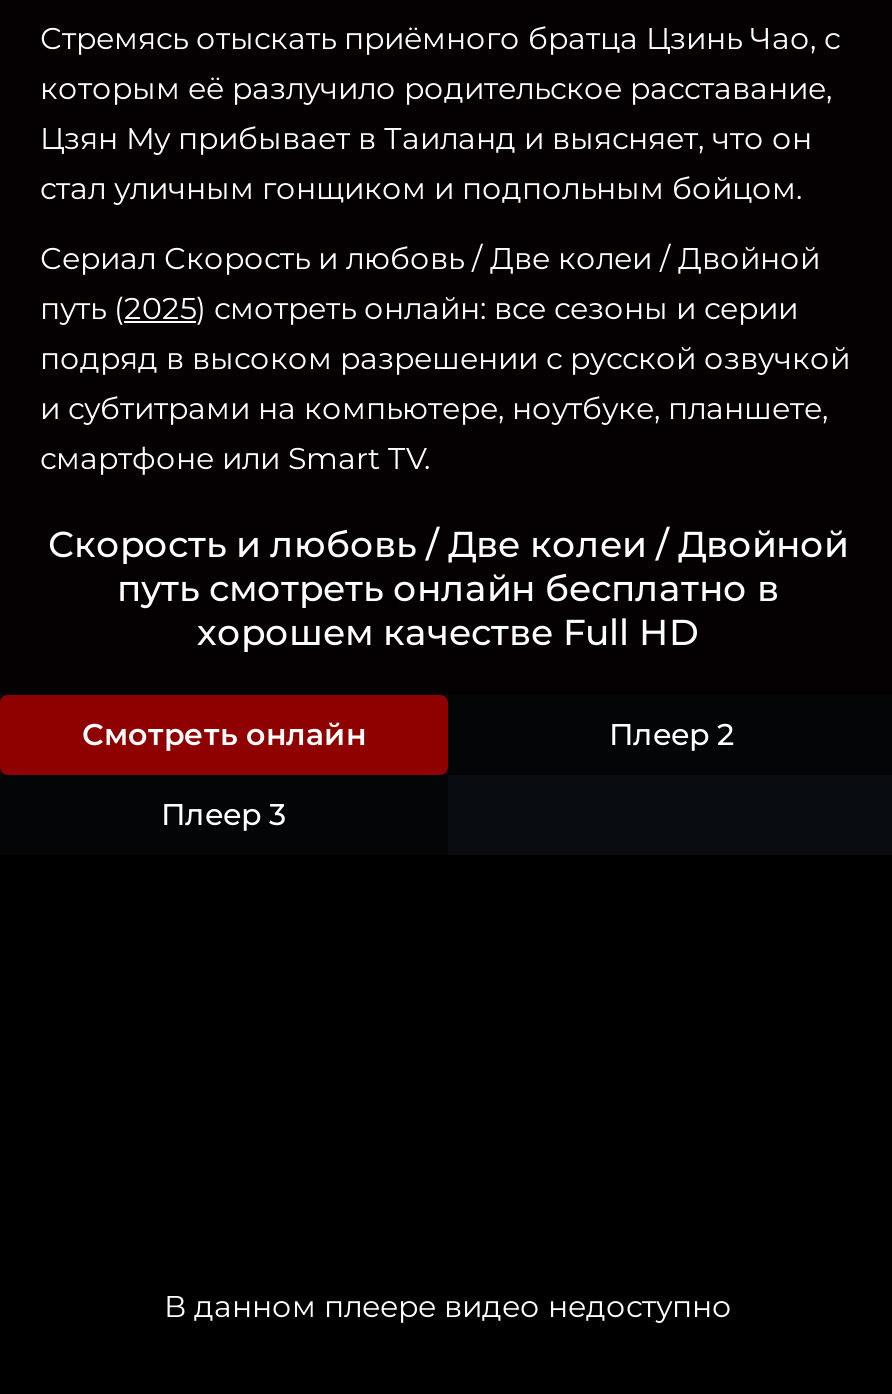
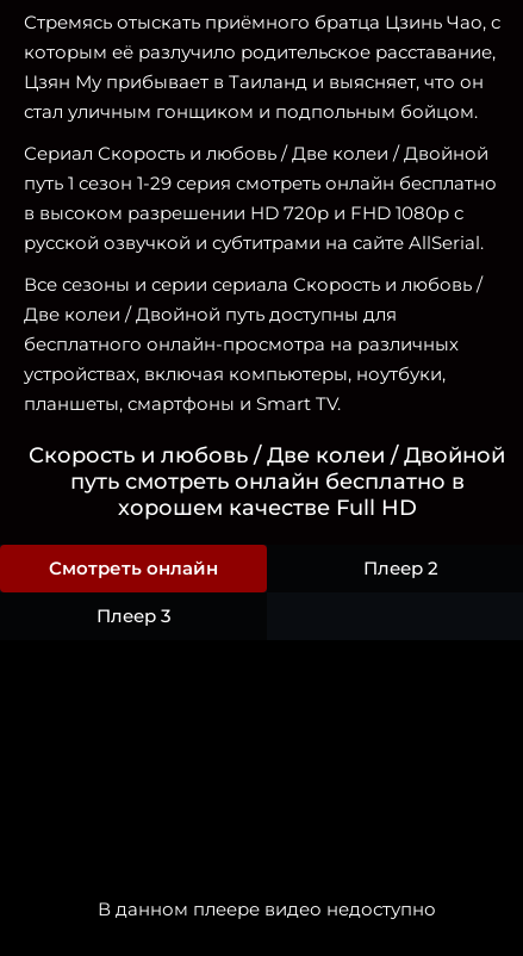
- путь (2025) смотреть онлайн: все сезоны и серии
- подряд в высоком разрешении с русской озвучкой
- и субтитрами на компьютере, ноутбуке, планшете,
- смартфоне или Smart TV.
+ путь 1 сезон 1-29 серия смотреть онлайн бесплатно
+ в высоком разрешении HD 720p и FHD 1080p с
+ русской озвучкой и субтитрами на сайте AllSerial.
+ Все сезоны и серии сериала Скорость и любовь /
+ Две колеи / Двойной путь доступны для
+ бесплатного онлайн-просмотра на различных
+ устройствах, включая компьютеры, ноутбуки,
+ планшеты, смартфоны и Smart TV.
